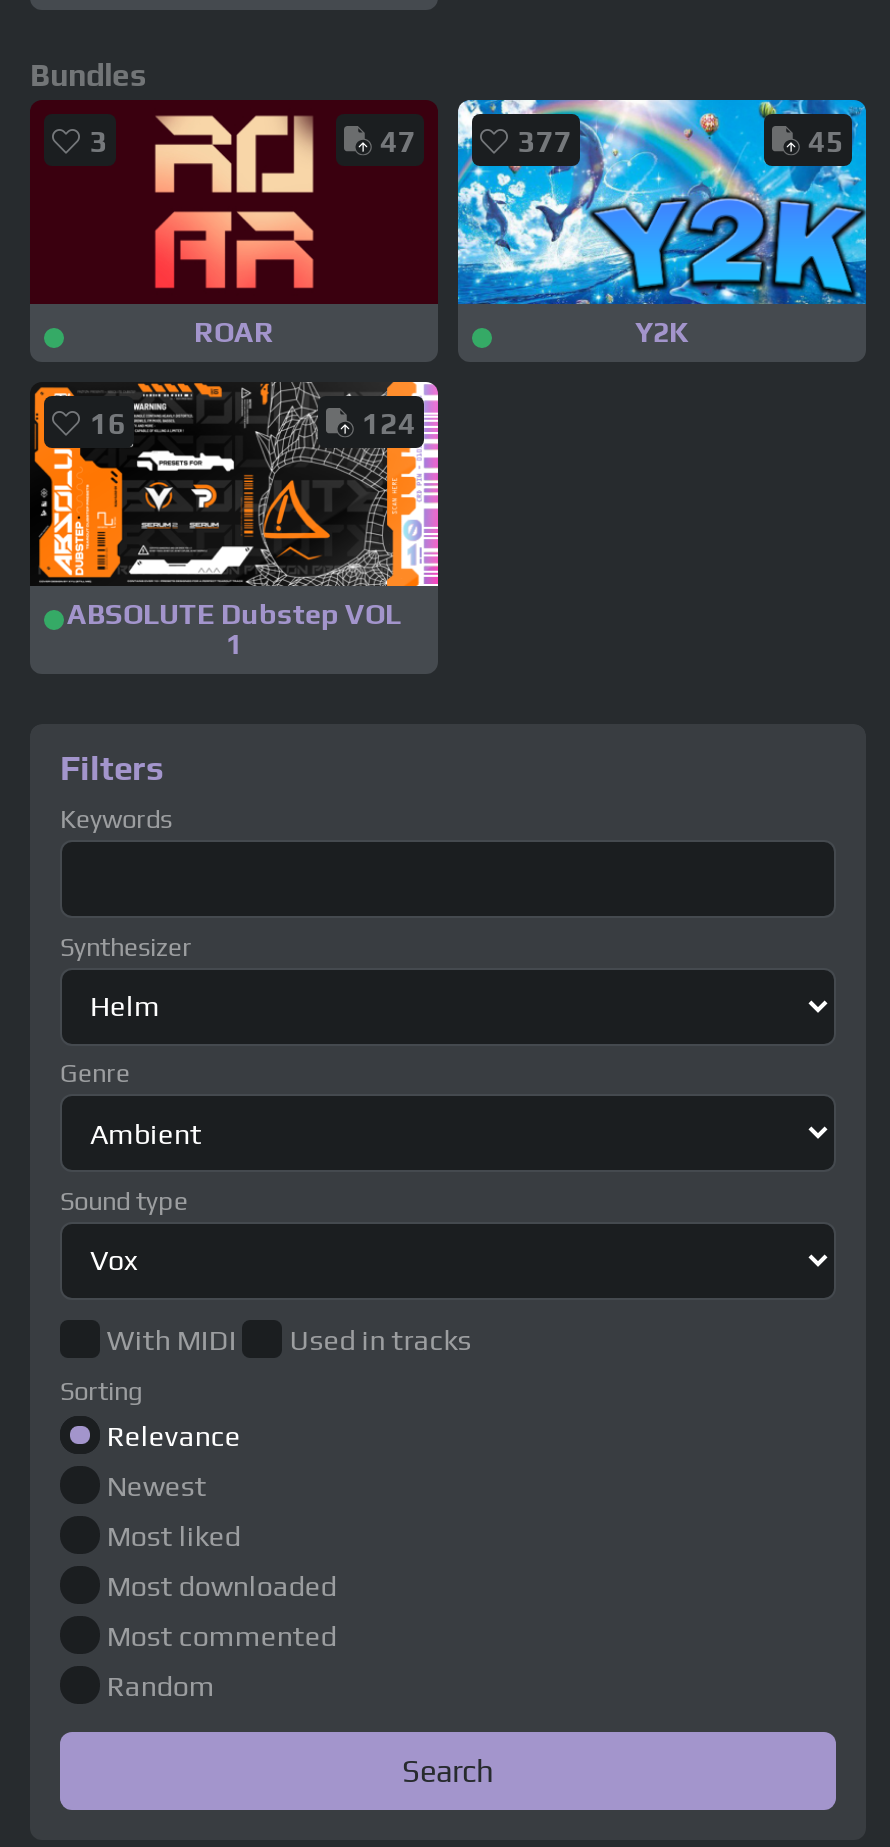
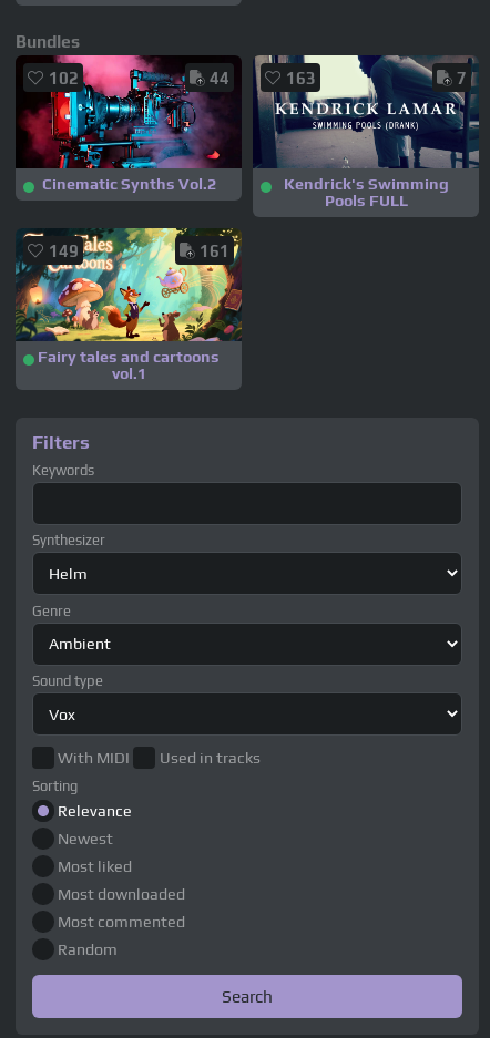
- [image]
- 3
+ [image]
+ 102

- [image]
- 47
- 377
+ [image]
+ 44
+ 163

- 45
+ 7

- ROAR
+ Cinematic Synths Vol.2

- Y2K
+ Kendrick's Swimming
+ Pools FULL

- [image]
- 16
+ [image]
+ 149

- 124
+ 161

- ABSOLUTE Dubstep VOL
- 1
+ Fairy tales and cartoons
+ vol.1
